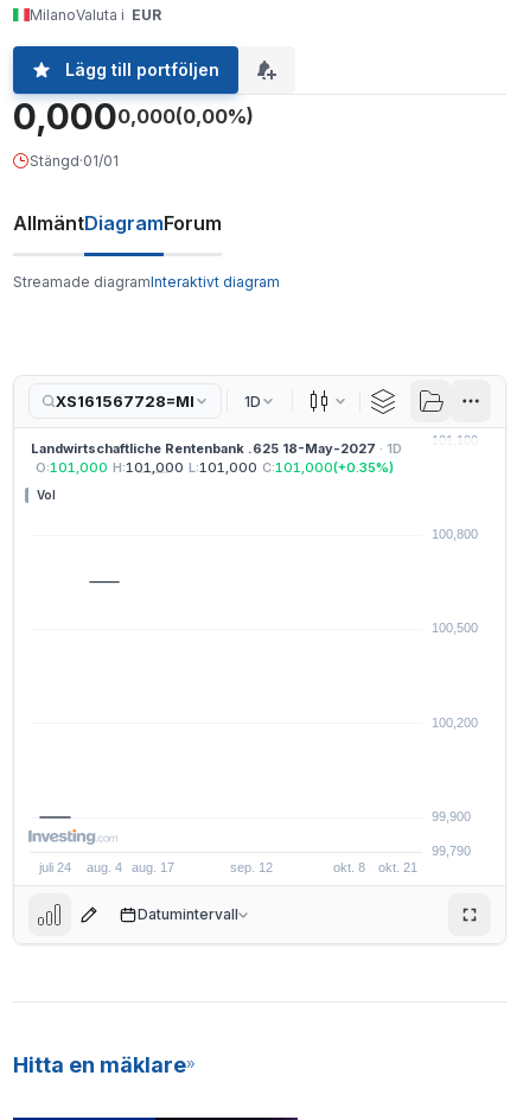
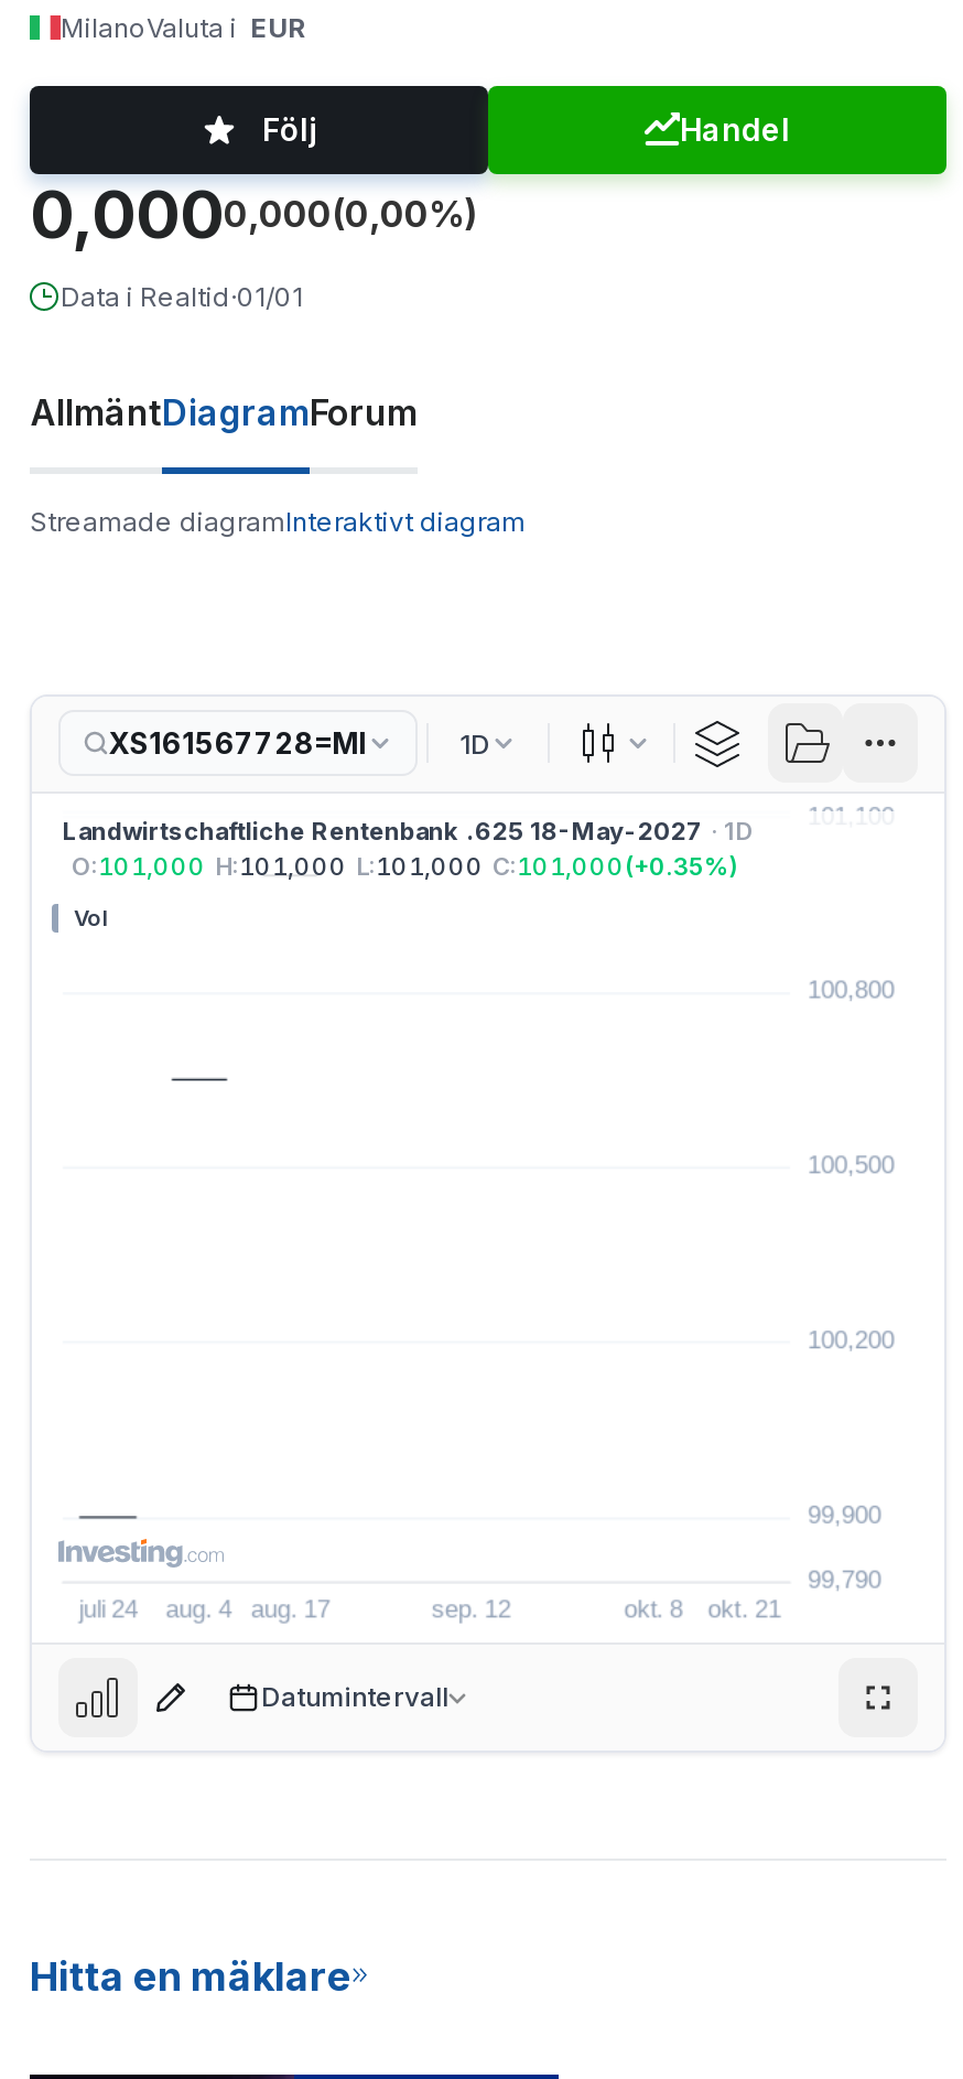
- Lägg till portföljen
+ Följ
+ Handel

- Stängd·01/01
+ Data i Realtid·01/01
